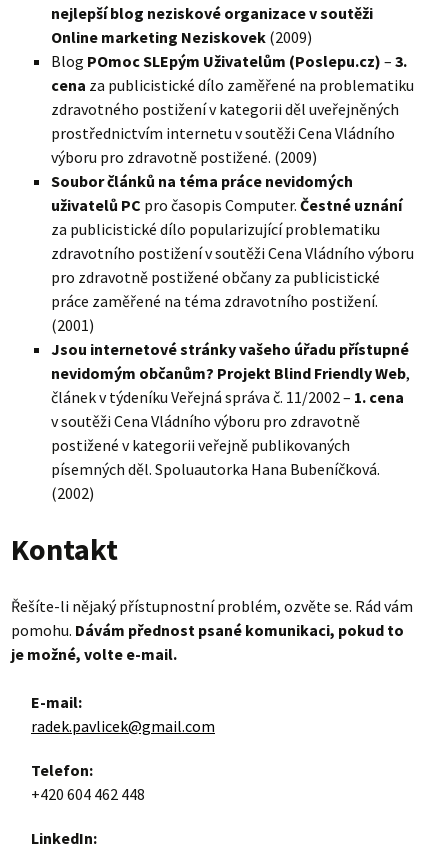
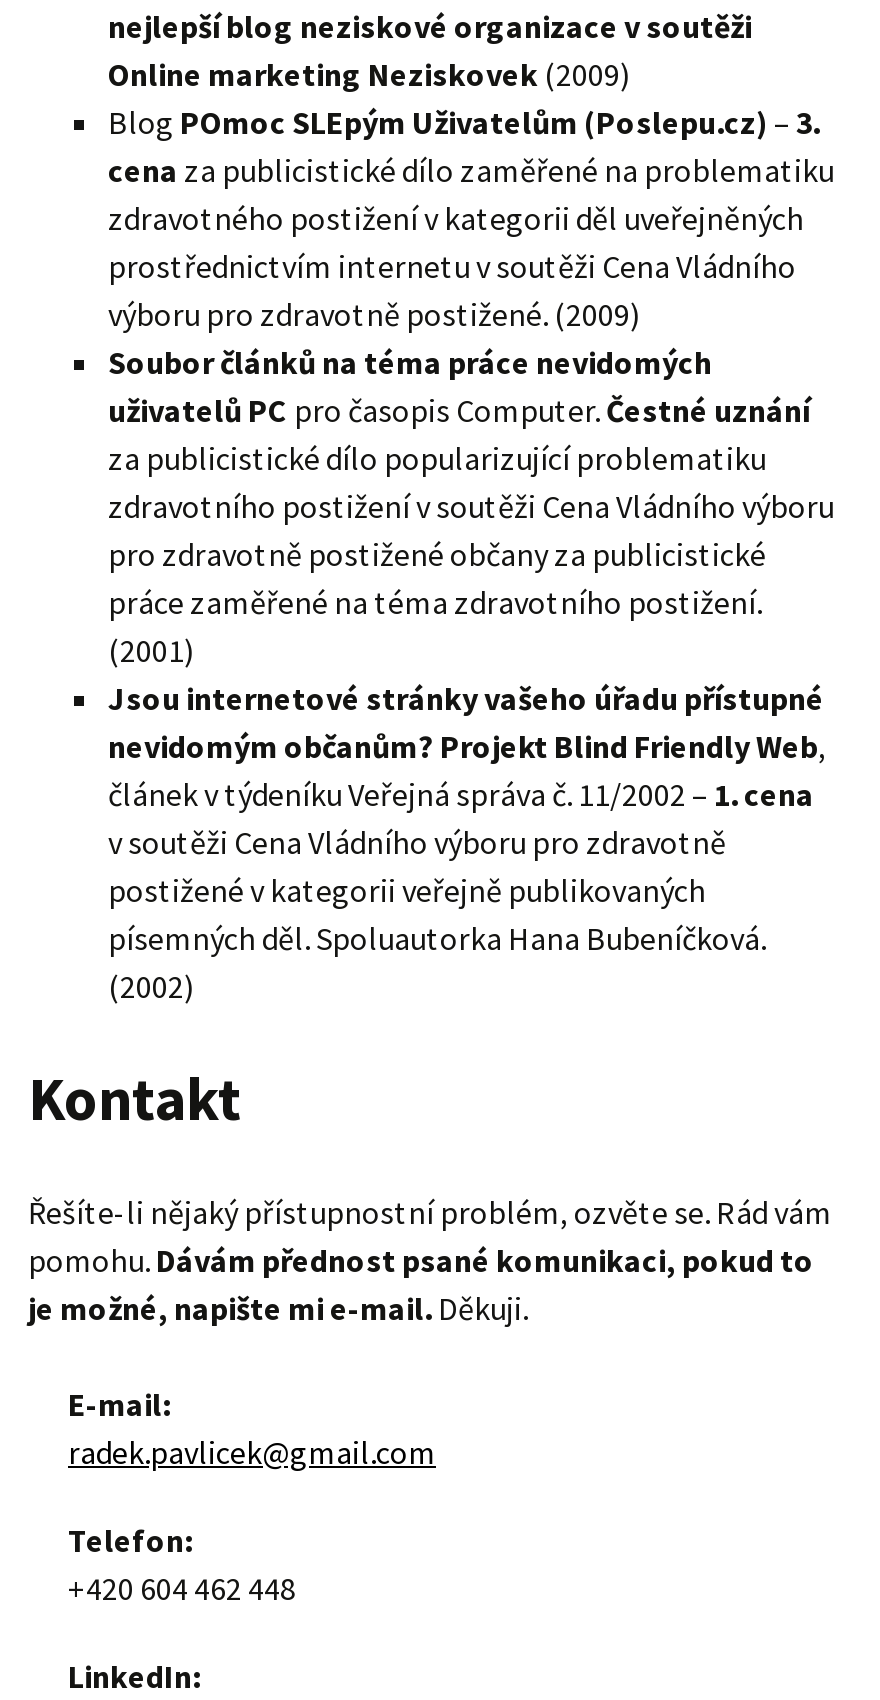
- je možné, volte e-mail.
+ je možné, napište mi e-mail. Děkuji.
